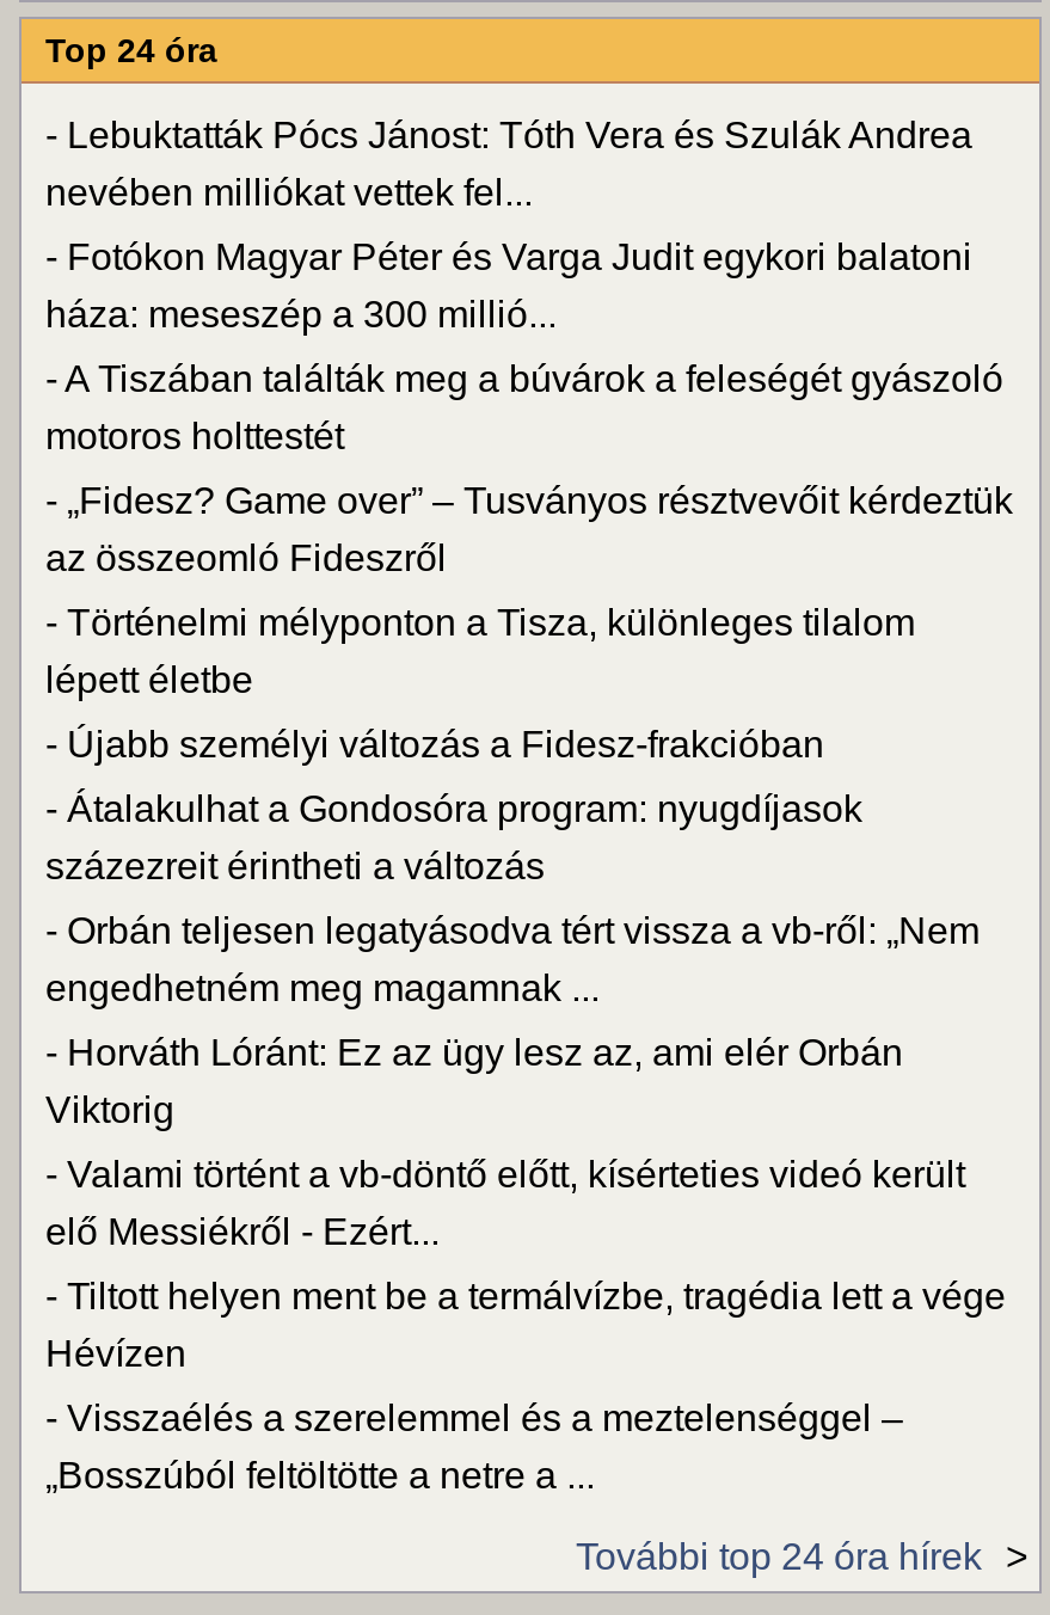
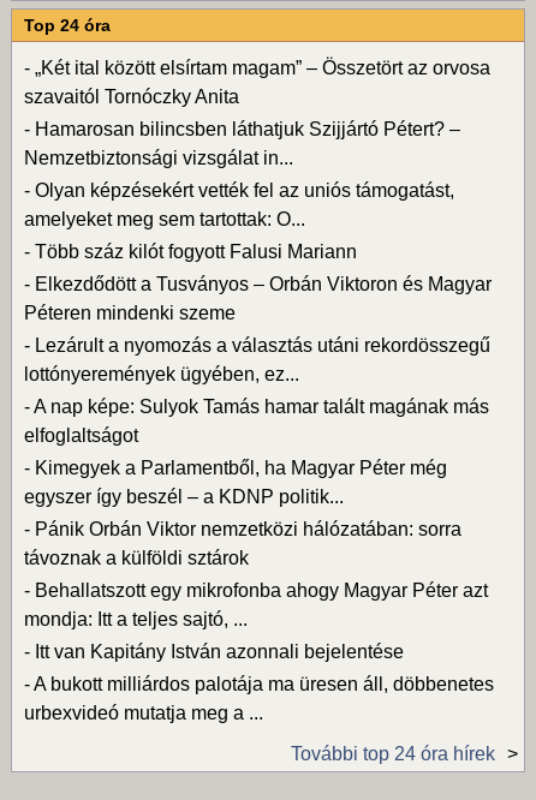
- - Lebuktatták Pócs Jánost: Tóth Vera és Szulák Andrea
- nevében milliókat vettek fel...
+ - „Két ital között elsírtam magam” – Összetört az orvosa
+ szavaitól Tornóczky Anita

- - Fotókon Magyar Péter és Varga Judit egykori balatoni
- háza: meseszép a 300 millió...
+ - Hamarosan bilincsben láthatjuk Szijjártó Pétert? –
+ Nemzetbiztonsági vizsgálat in...

- - A Tiszában találták meg a búvárok a feleségét gyászoló
- motoros holttestét
+ - Olyan képzésekért vették fel az uniós támogatást,
+ amelyeket meg sem tartottak: O...

- - „Fidesz? Game over” – Tusványos résztvevőit kérdeztük
- az összeomló Fideszről
+ - Több száz kilót fogyott Falusi Mariann

- - Történelmi mélyponton a Tisza, különleges tilalom
- lépett életbe
+ - Elkezdődött a Tusványos – Orbán Viktoron és Magyar
+ Péteren mindenki szeme

- - Újabb személyi változás a Fidesz-frakcióban
+ - Lezárult a nyomozás a választás utáni rekordösszegű
+ lottónyeremények ügyében, ez...

- - Átalakulhat a Gondosóra program: nyugdíjasok
- százezreit érintheti a változás
+ - A nap képe: Sulyok Tamás hamar talált magának más
+ elfoglaltságot

- - Orbán teljesen legatyásodva tért vissza a vb-ről: „Nem
- engedhetném meg magamnak ...
+ - Kimegyek a Parlamentből, ha Magyar Péter még
+ egyszer így beszél – a KDNP politik...

- - Horváth Lóránt: Ez az ügy lesz az, ami elér Orbán
- Viktorig
+ - Pánik Orbán Viktor nemzetközi hálózatában: sorra
+ távoznak a külföldi sztárok

- - Valami történt a vb-döntő előtt, kísérteties videó került
- elő Messiékről - Ezért...
+ - Behallatszott egy mikrofonba ahogy Magyar Péter azt
+ mondja: Itt a teljes sajtó, ...

- - Tiltott helyen ment be a termálvízbe, tragédia lett a vége
- Hévízen
+ - Itt van Kapitány István azonnali bejelentése

- - Visszaélés a szerelemmel és a meztelenséggel –
- „Bosszúból feltöltötte a netre a ...
+ - A bukott milliárdos palotája ma üresen áll, döbbenetes
+ urbexvideó mutatja meg a ...
